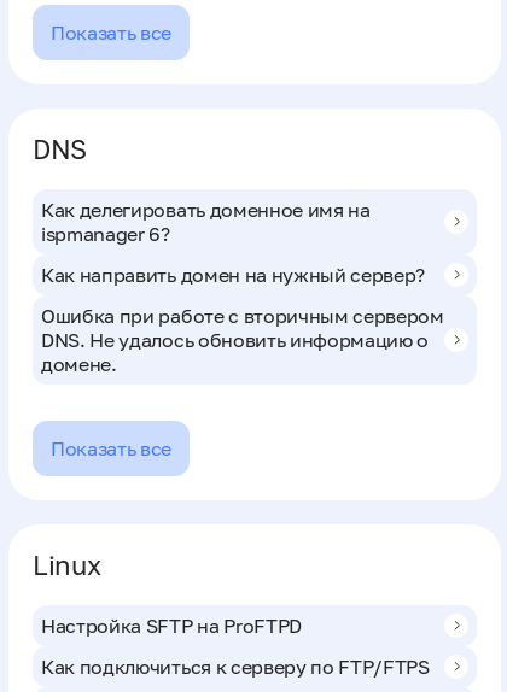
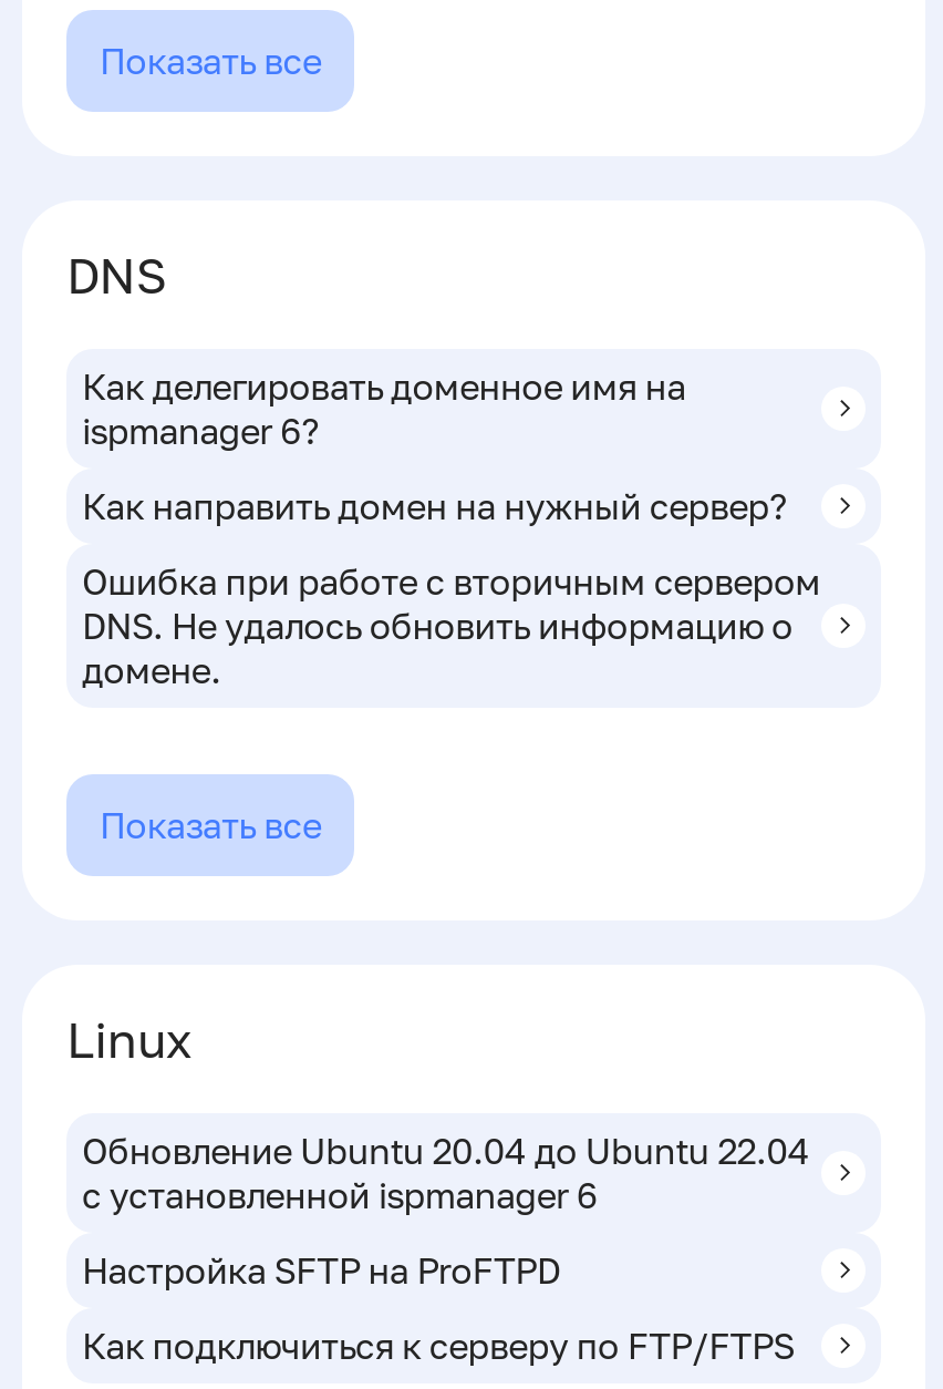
+ Обновление Ubuntu 20.04 до Ubuntu 22.04
+ с установленной ispmanager 6
